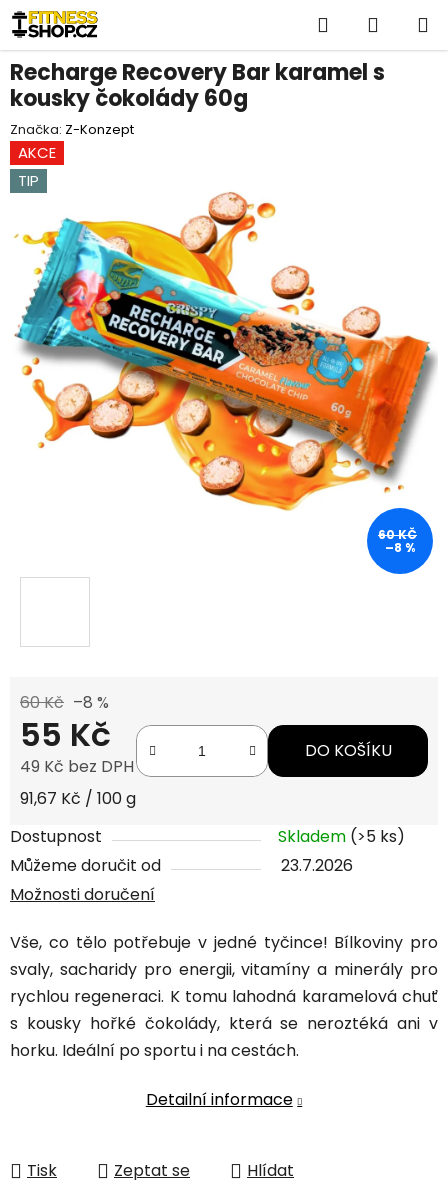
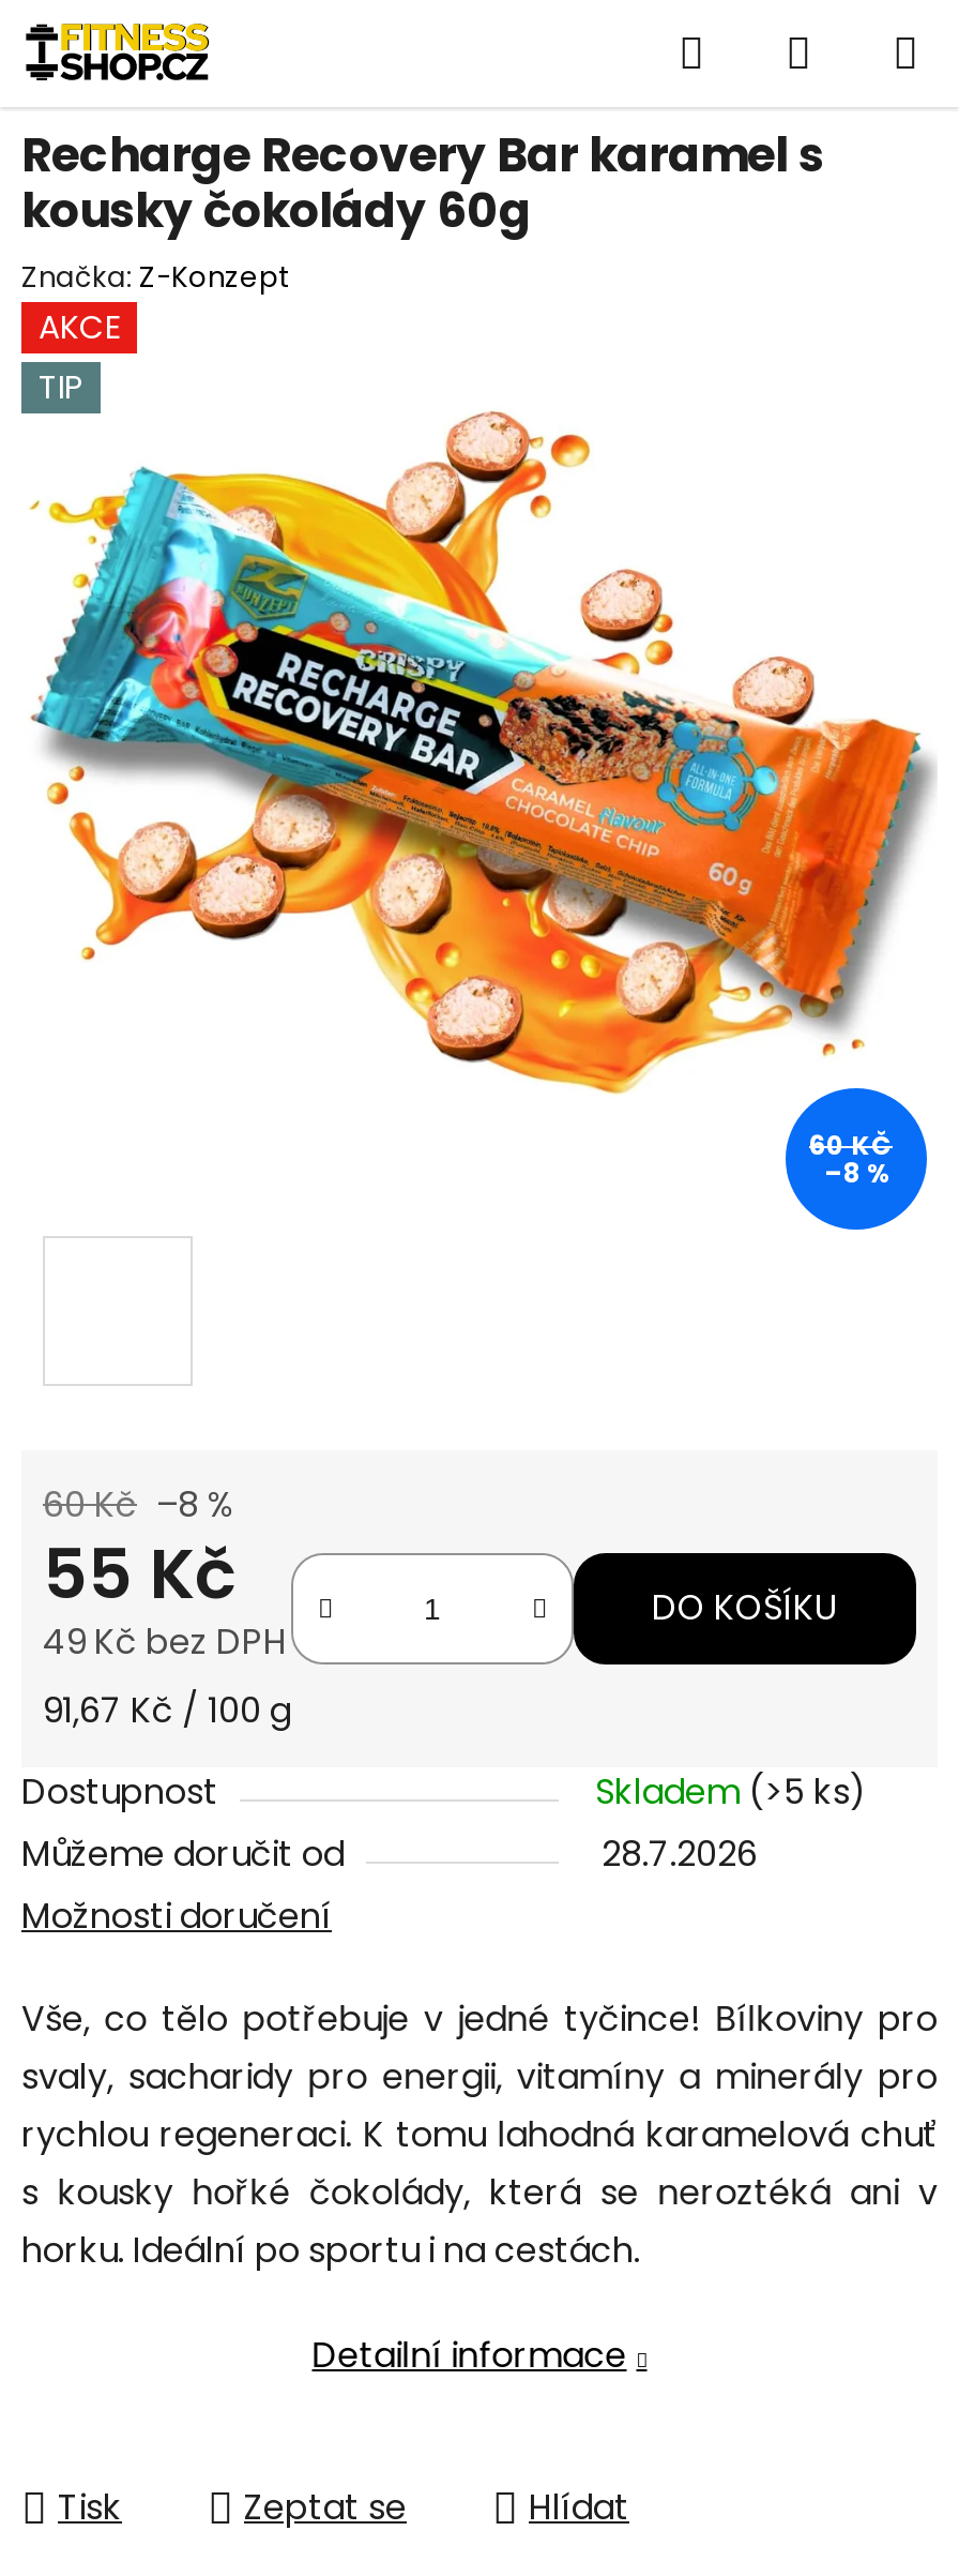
- 23.7.2026
+ 28.7.2026
